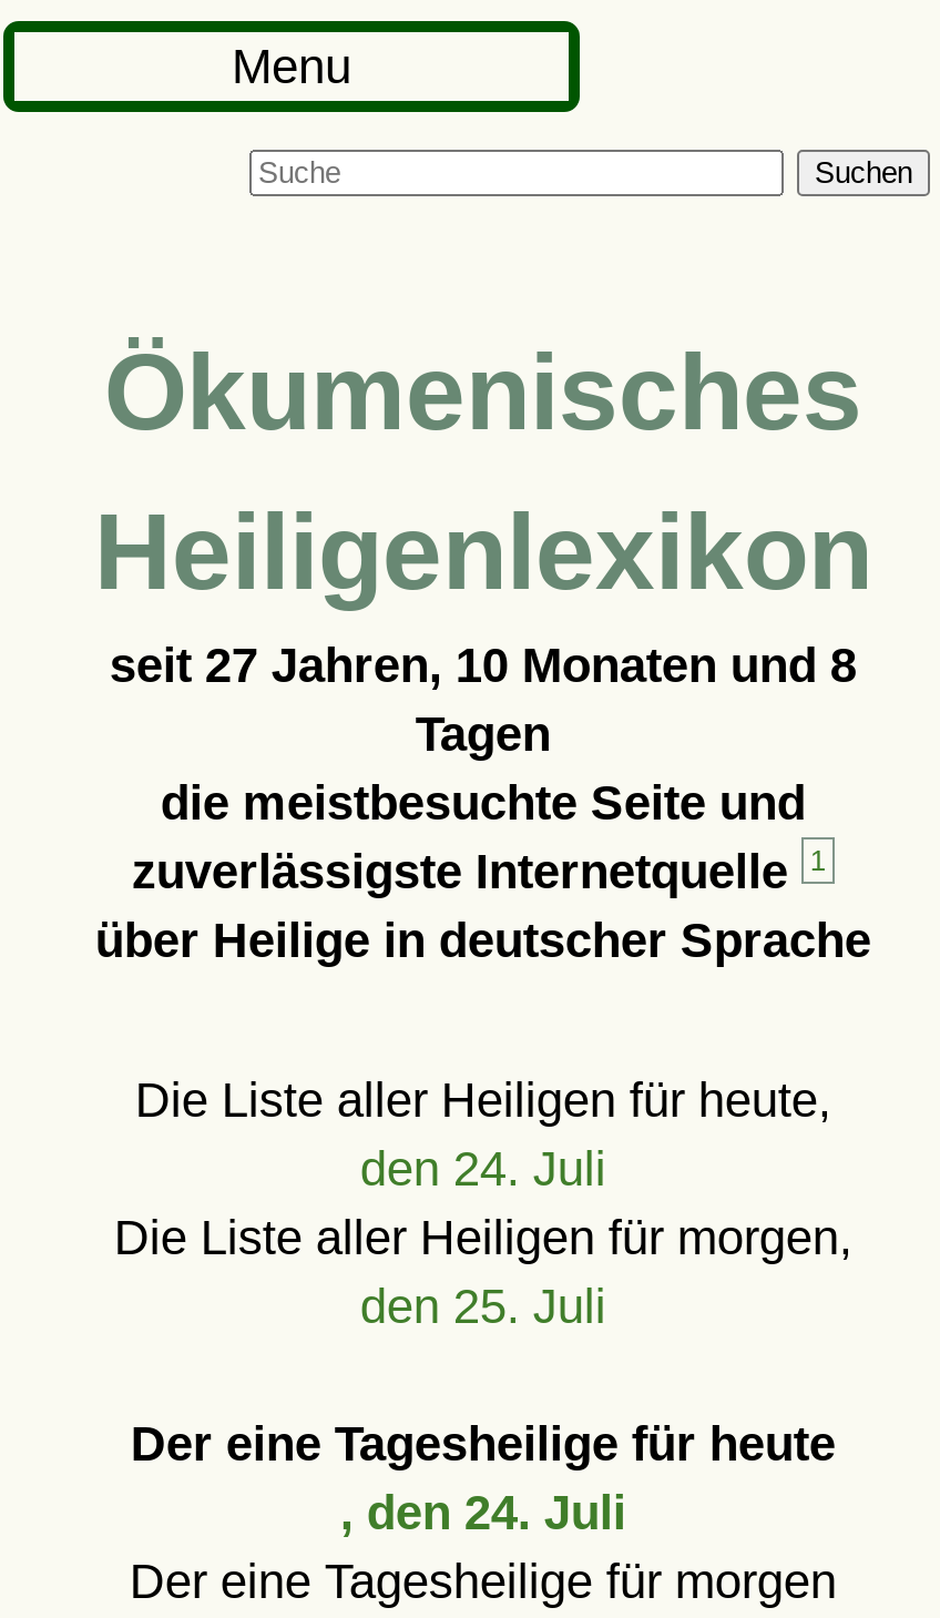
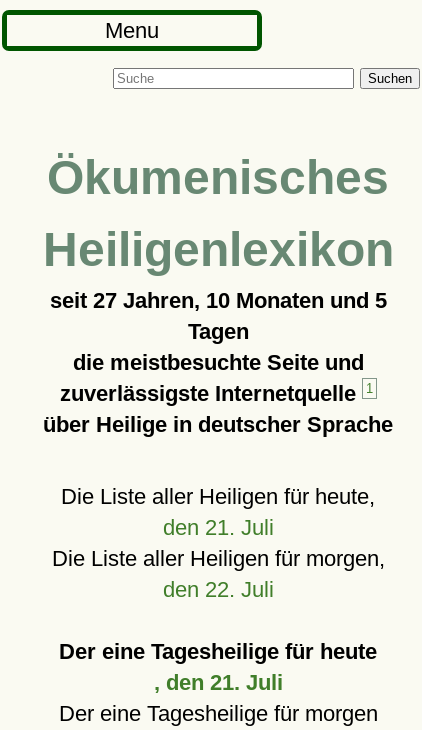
- seit 27 Jahren, 10 Monaten und 8
+ seit 27 Jahren, 10 Monaten und 5

- den 24. Juli
+ den 21. Juli

- den 25. Juli
+ den 22. Juli

- , den 24. Juli
+ , den 21. Juli
